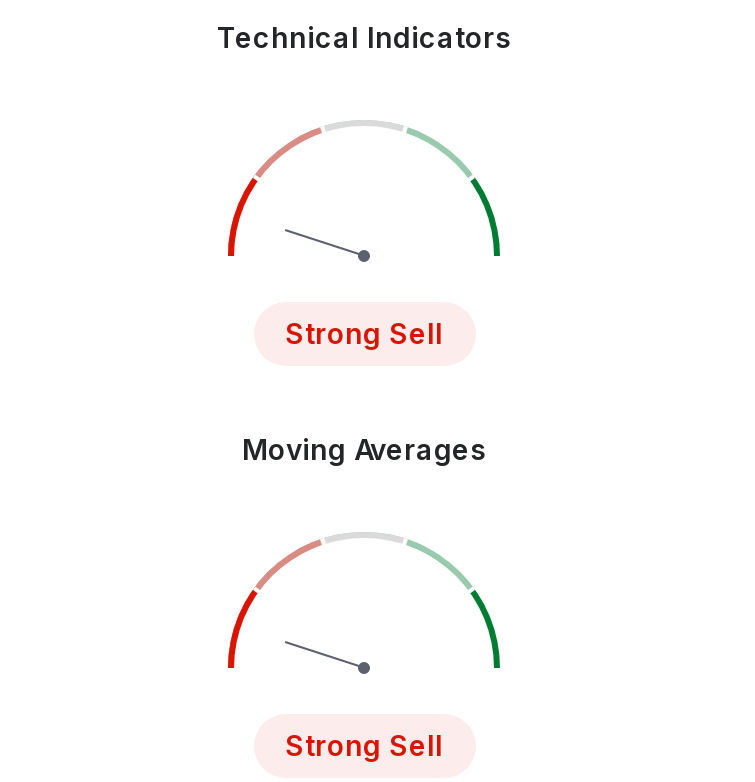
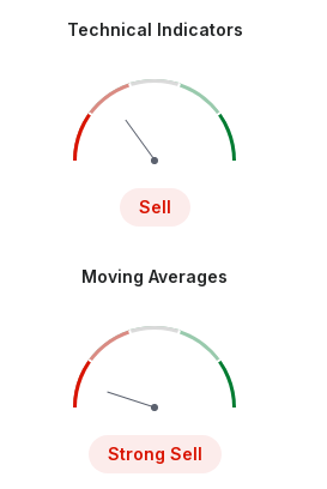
- Strong Sell
+ Sell
